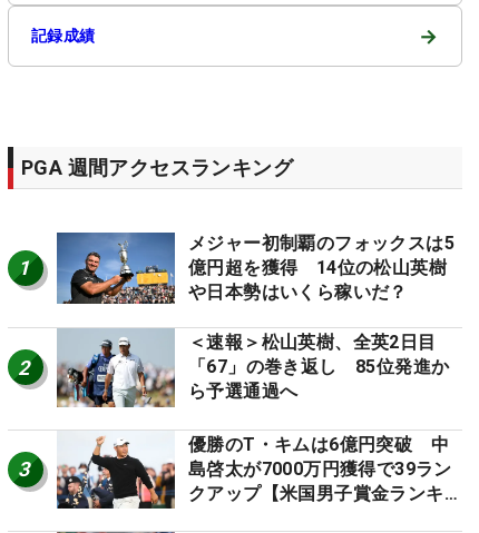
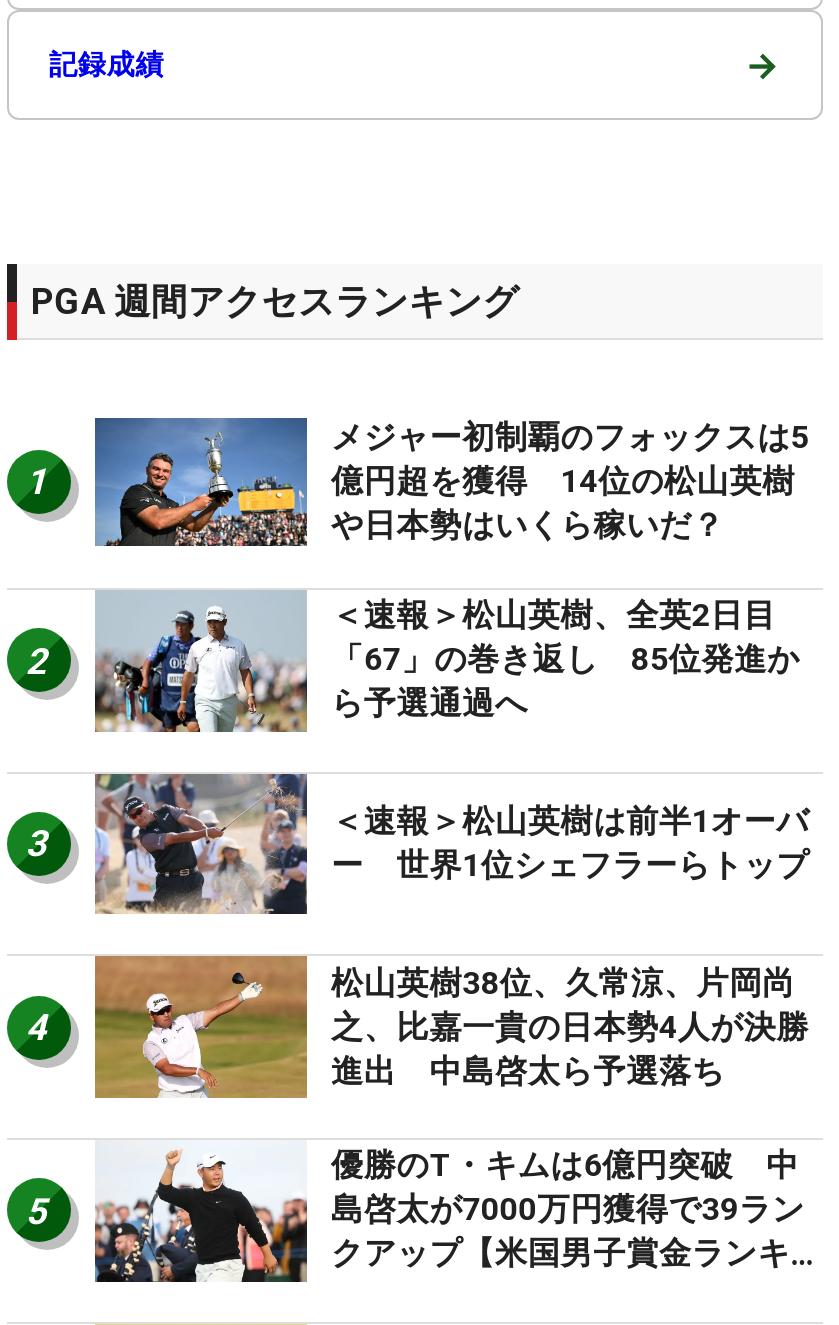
+ [image]
+ ＜速報＞松山英樹は前半1オーバ
+ ー 世界1位シェフラーらトップ

+ 4

+ [image]
+ 松山英樹38位、久常涼、片岡尚
+ 之、比嘉一貴の日本勢4人が決勝
+ 進出 中島啓太ら予選落ち
+ 5
